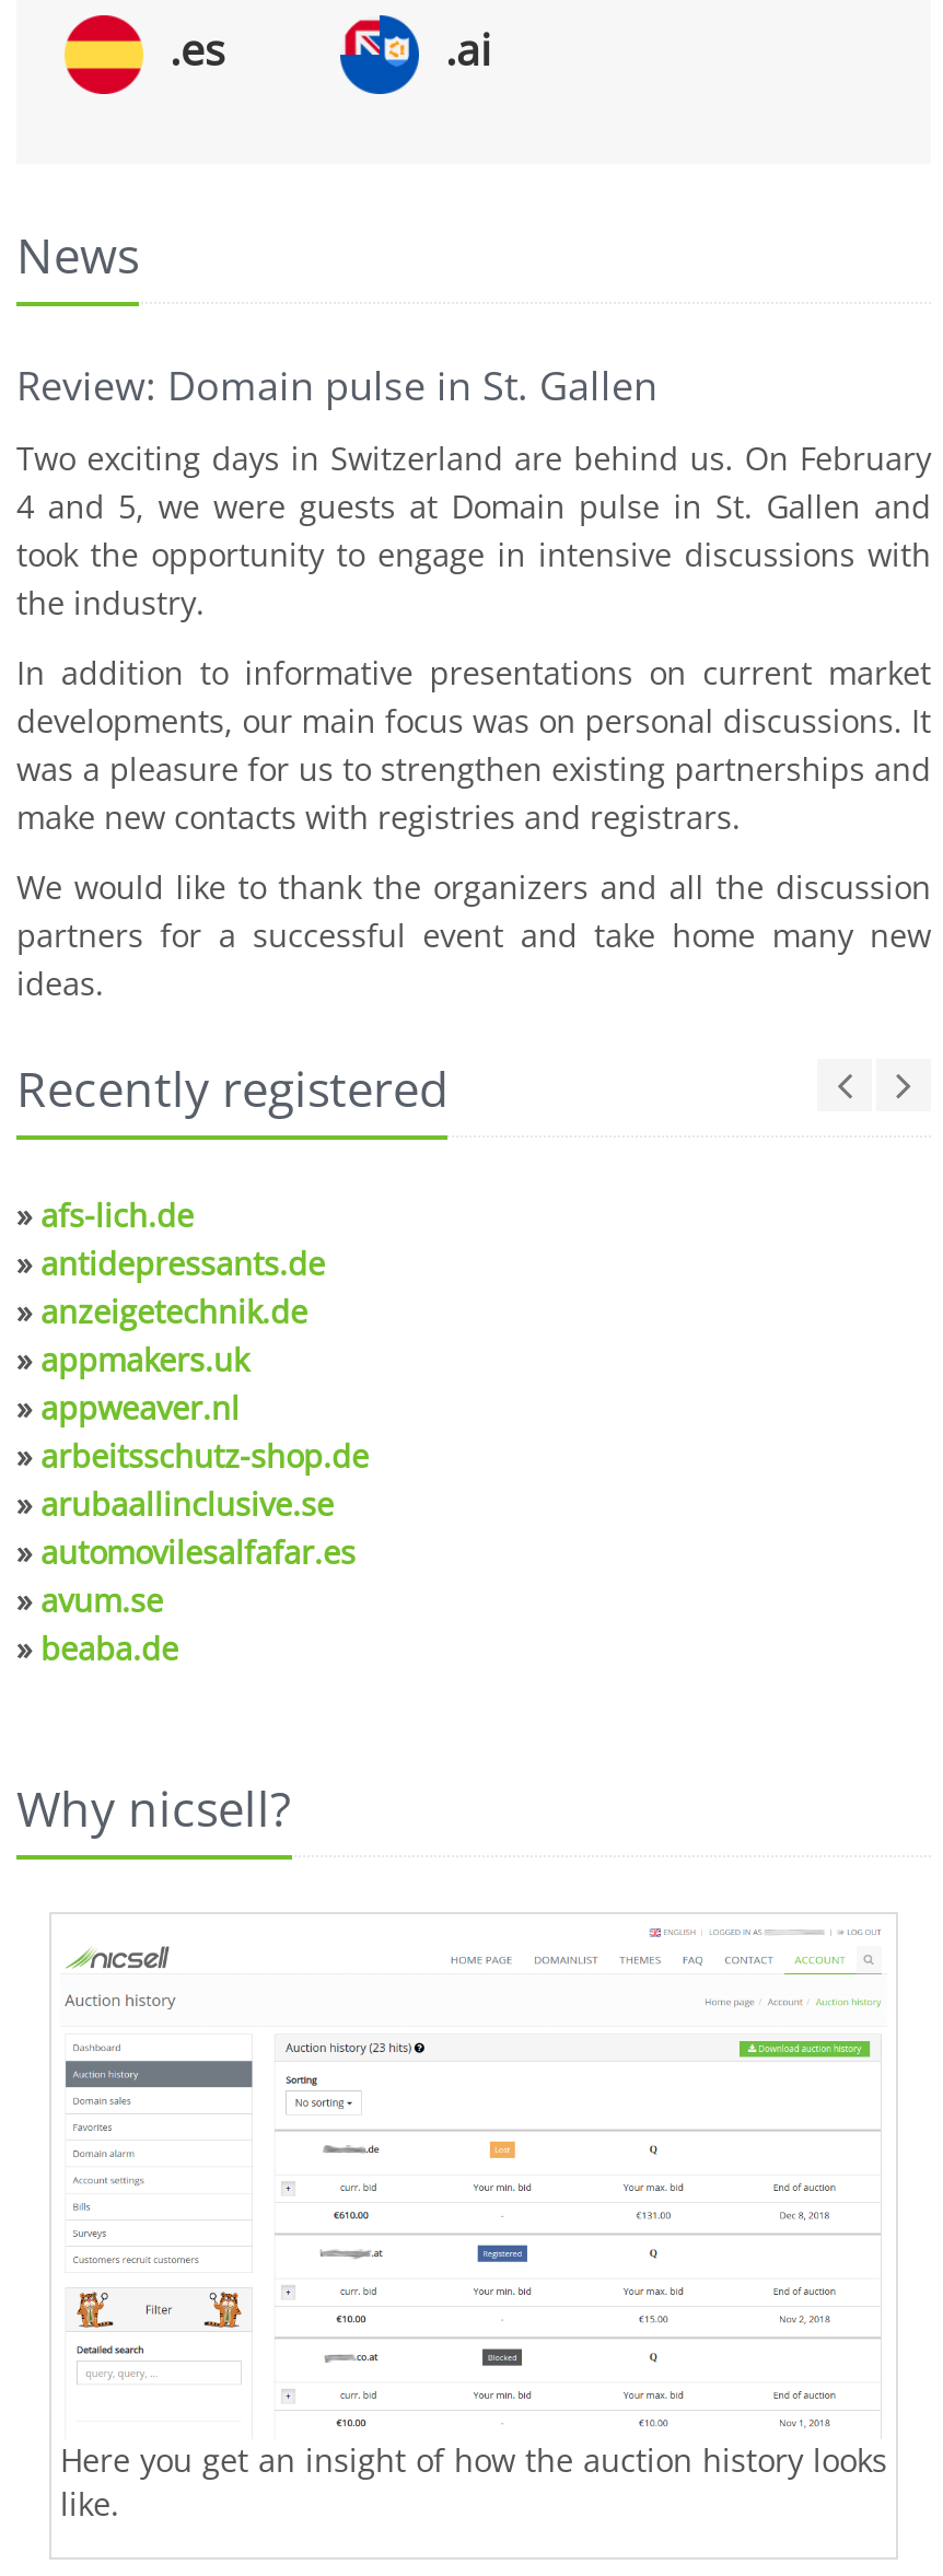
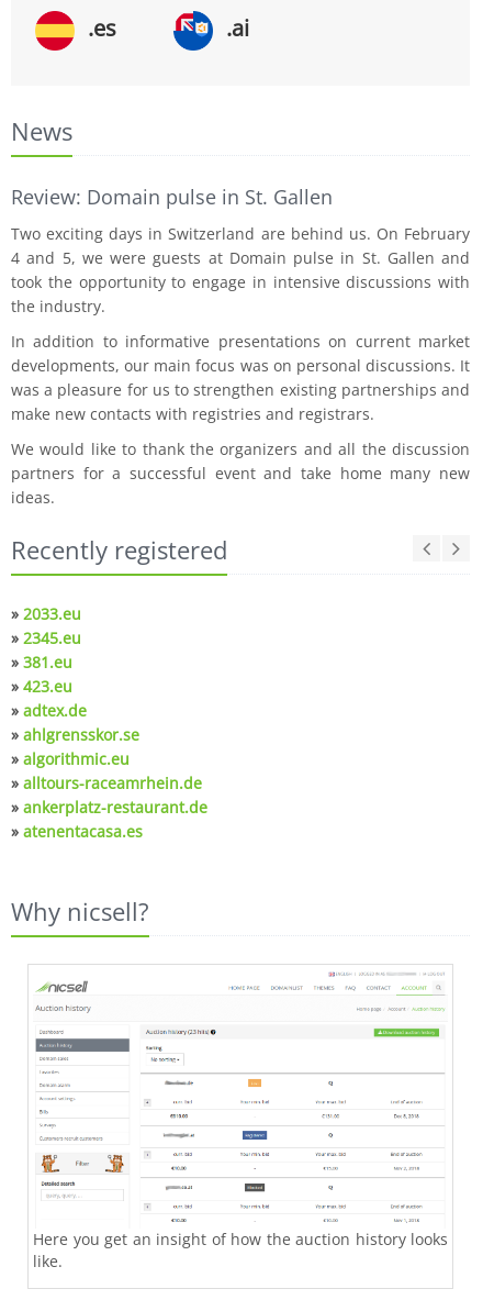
- » afs-lich.de
- » antidepressants.de
- » anzeigetechnik.de
- » appmakers.uk
- » appweaver.nl
- » arbeitsschutz-shop.de
- » arubaallinclusive.se
- » automovilesalfafar.es
- » avum.se
- » beaba.de
+ » 2033.eu
+ » 2345.eu
+ » 381.eu
+ » 423.eu
+ » adtex.de
+ » ahlgrensskor.se
+ » algorithmic.eu
+ » alltours-raceamrhein.de
+ » ankerplatz-restaurant.de
+ » atenentacasa.es
